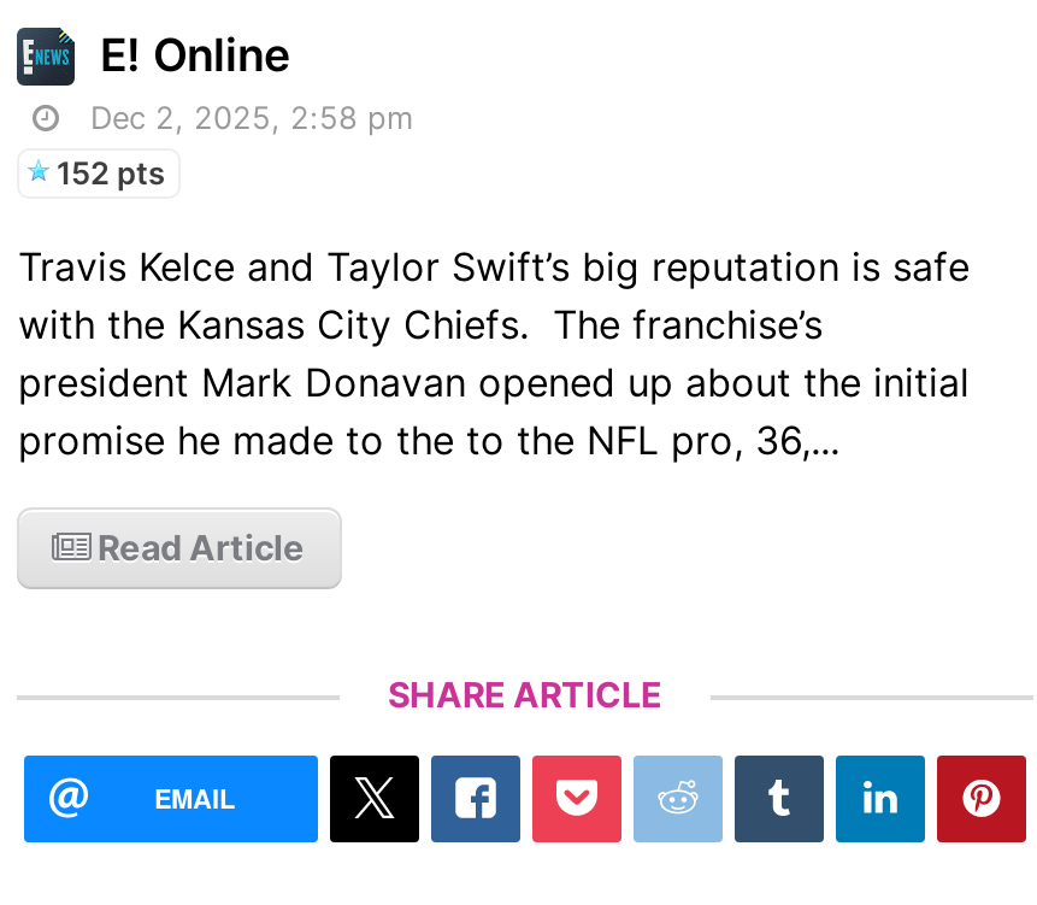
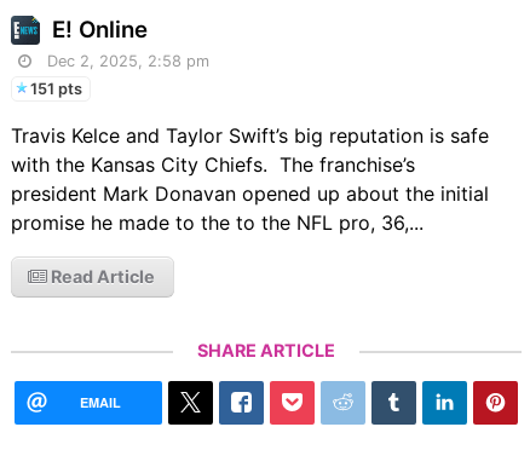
- 152 pts
+ 151 pts
